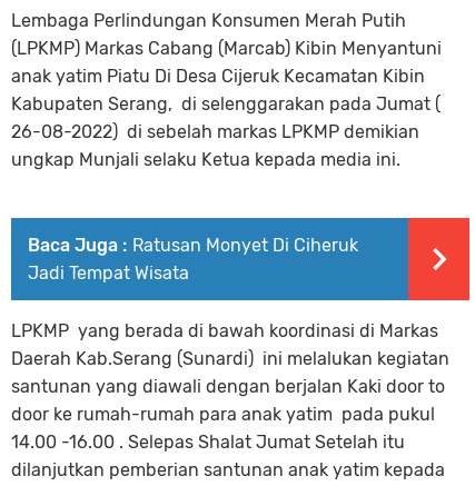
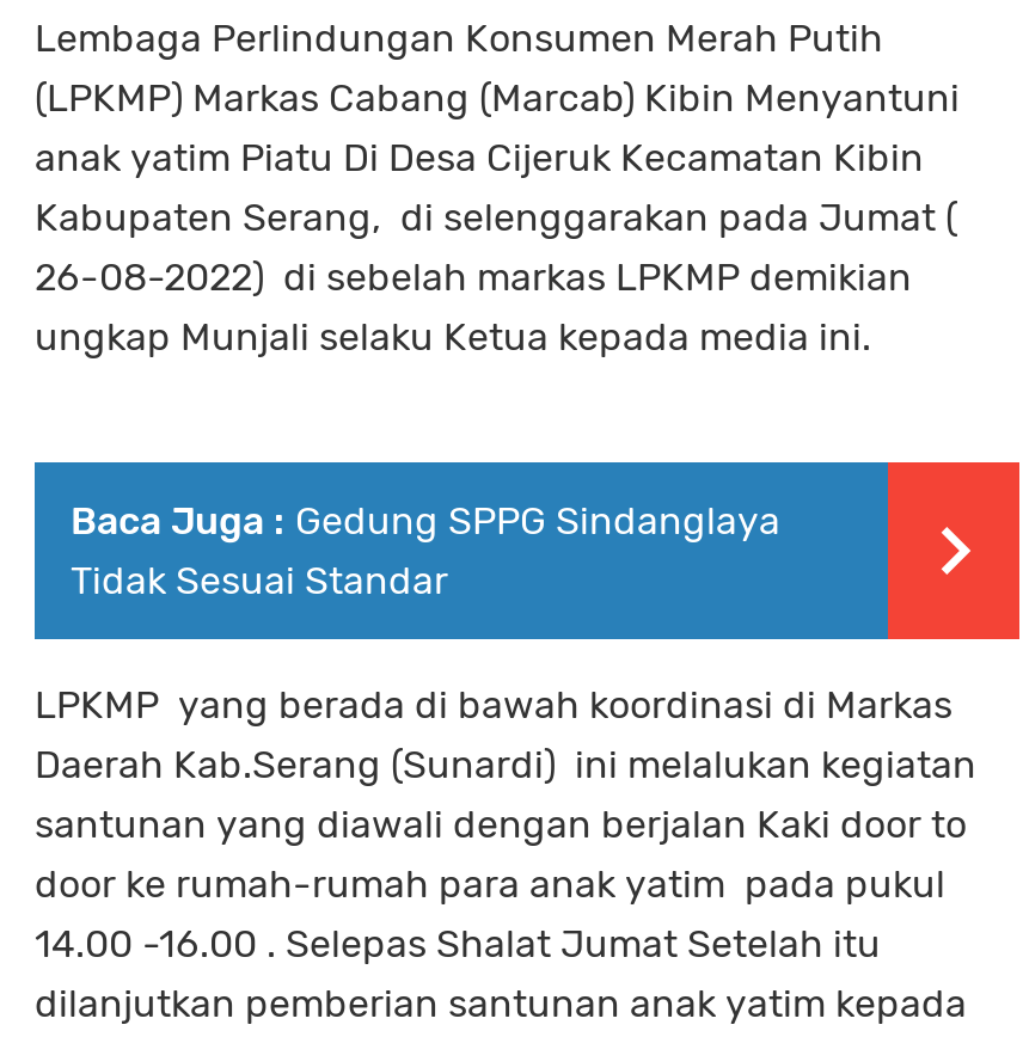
- Baca Juga : Ratusan Monyet Di Ciheruk
- Jadi Tempat Wisata
+ Baca Juga : Gedung SPPG Sindanglaya
+ Tidak Sesuai Standar
